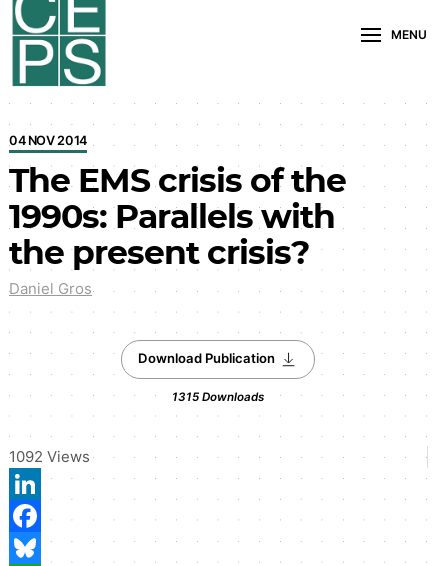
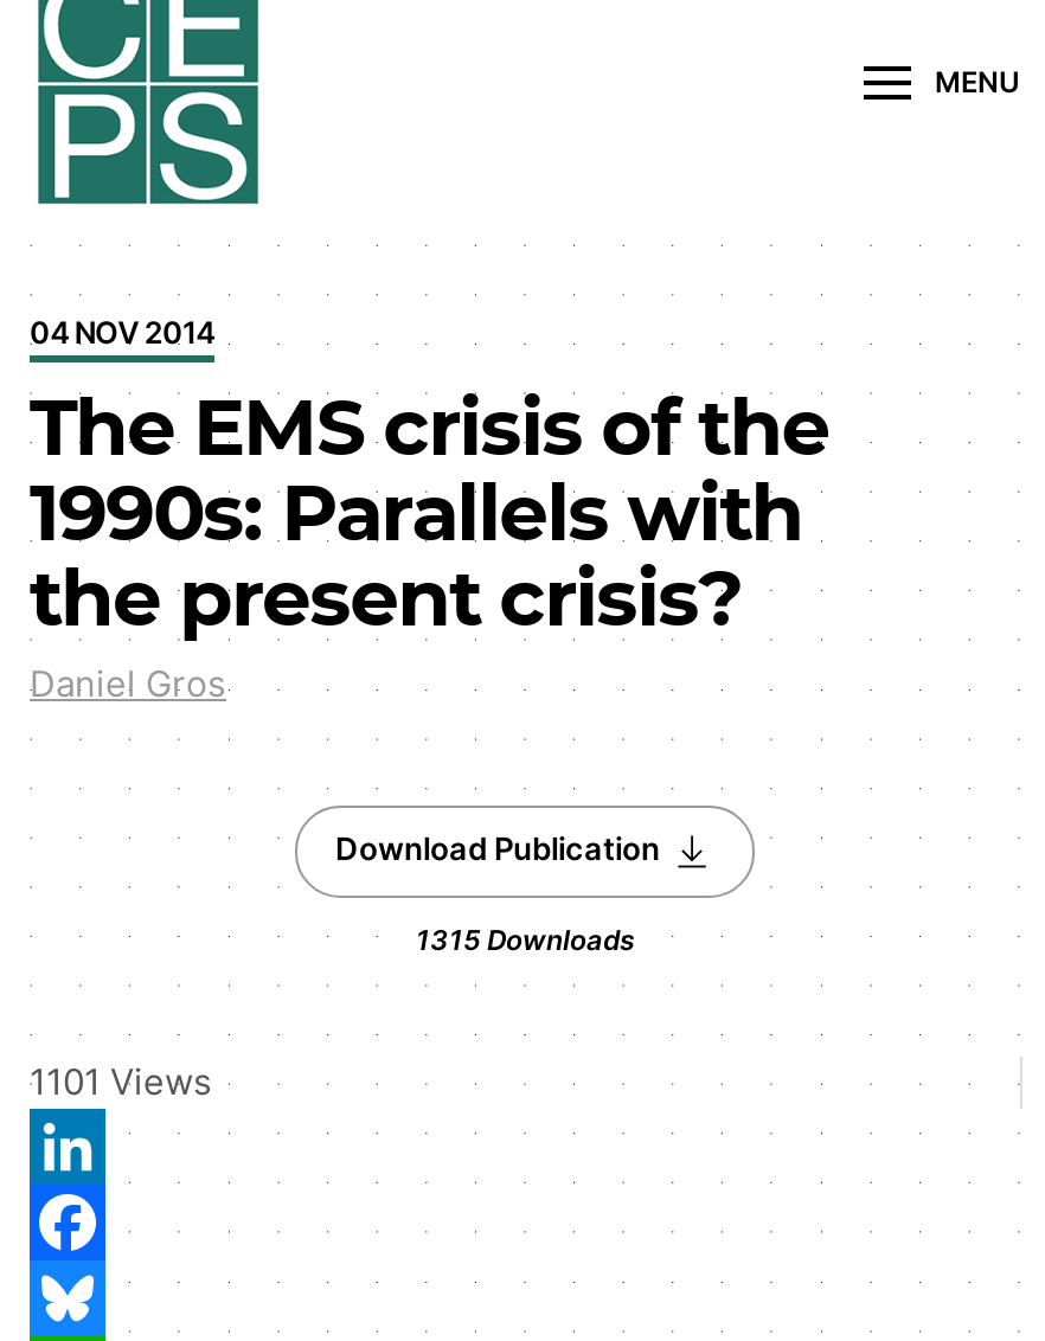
- 1092 Views
+ 1101 Views
